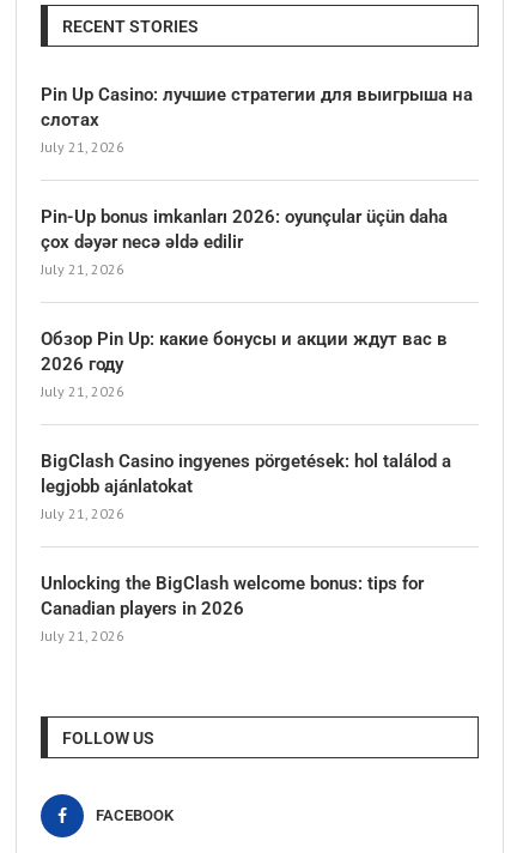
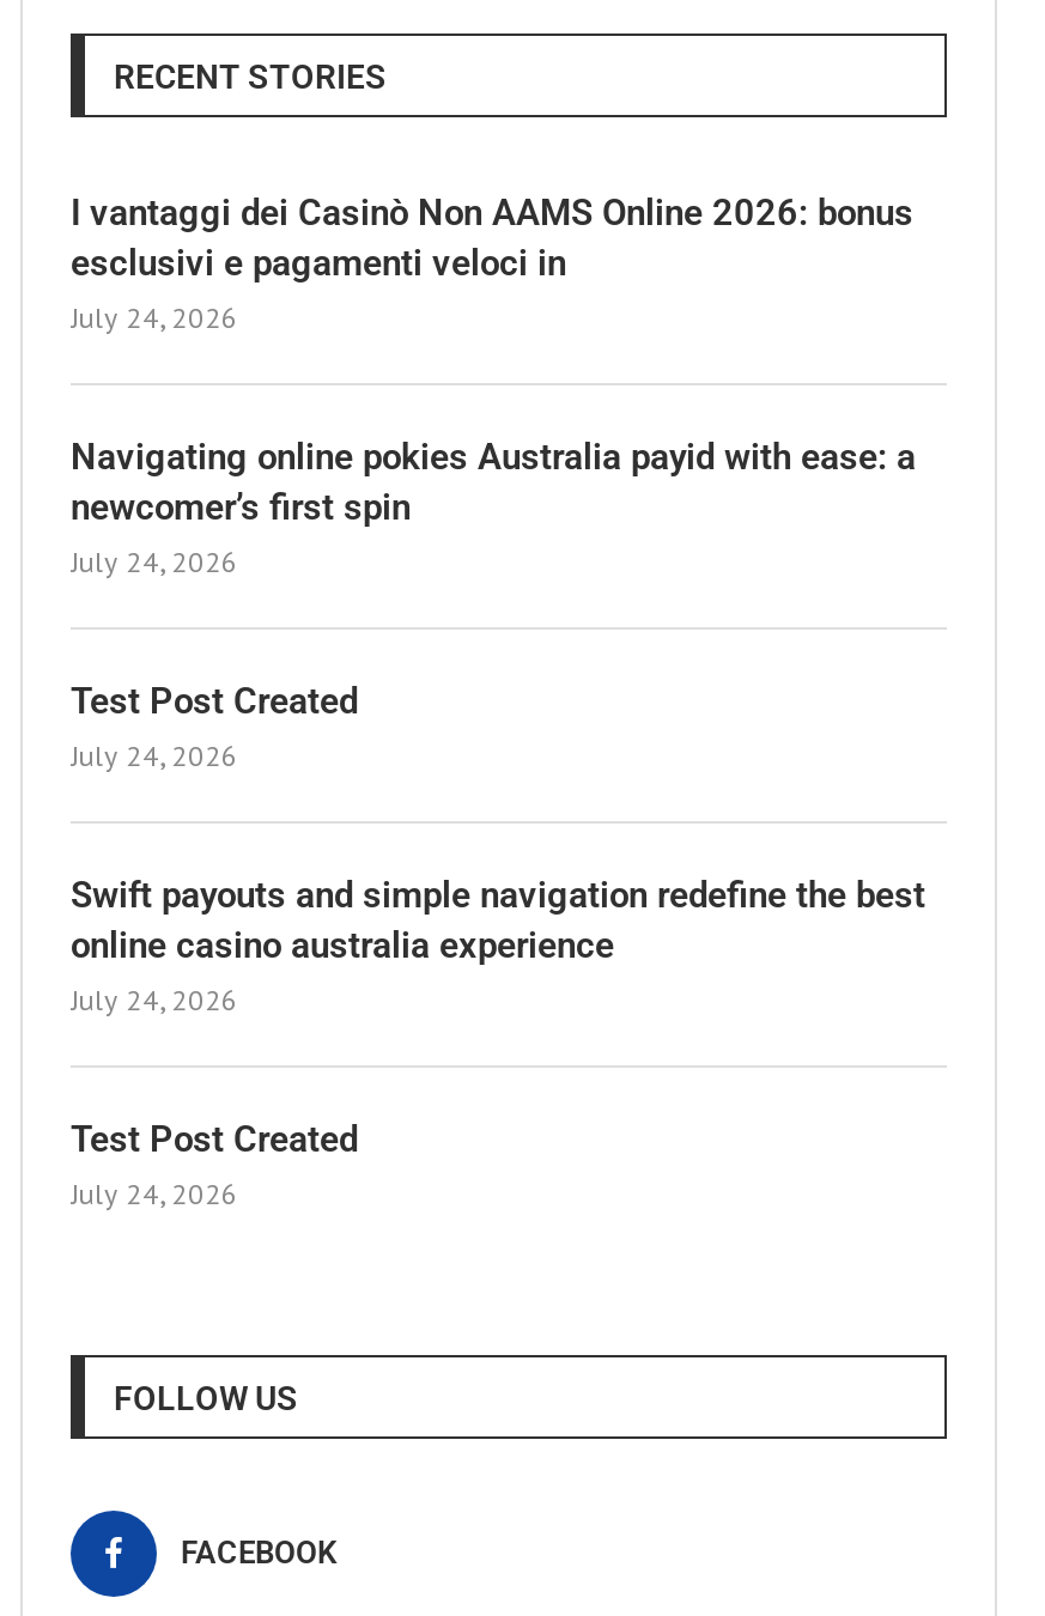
- Pin Up Casino: лучшие стратегии для выигрыша на
- слотах
- July 21, 2026
+ I vantaggi dei Casinò Non AAMS Online 2026: bonus
+ esclusivi e pagamenti veloci in
+ July 24, 2026

- Pin-Up bonus imkanları 2026: oyunçular üçün daha
- çox dəyər necə əldə edilir
- July 21, 2026
+ Navigating online pokies Australia payid with ease: a
+ newcomer’s first spin
+ July 24, 2026

- Обзор Pin Up: какие бонусы и акции ждут вас в
- 2026 году
- July 21, 2026
+ Test Post Created
+ July 24, 2026

- BigClash Casino ingyenes pörgetések: hol találod a
- legjobb ajánlatokat
- July 21, 2026
+ Swift payouts and simple navigation redefine the best
+ online casino australia experience
+ July 24, 2026

- Unlocking the BigClash welcome bonus: tips for
- Canadian players in 2026
- July 21, 2026
+ Test Post Created
+ July 24, 2026
